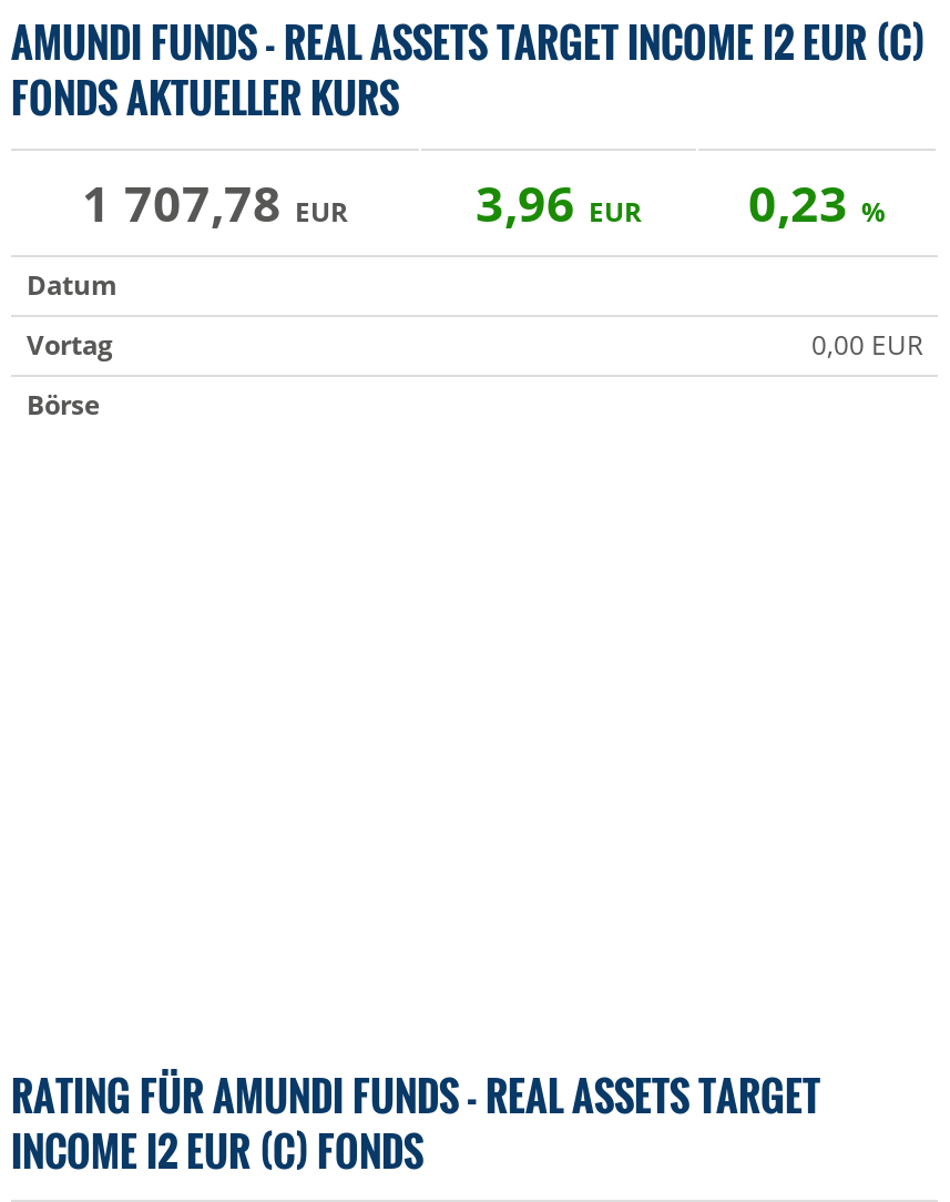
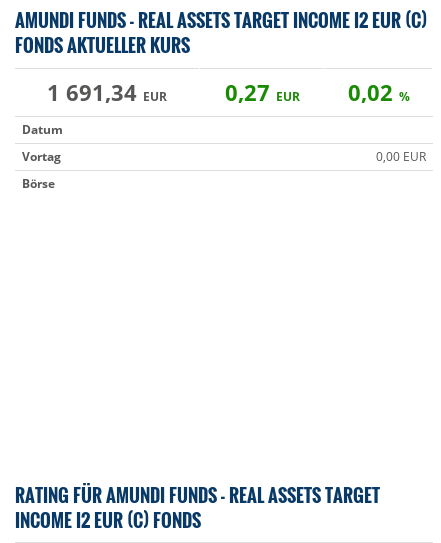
- 1 707,78 EUR
+ 1 691,34 EUR

- 3,96 EUR
+ 0,27 EUR

- 0,23%
+ 0,02%
